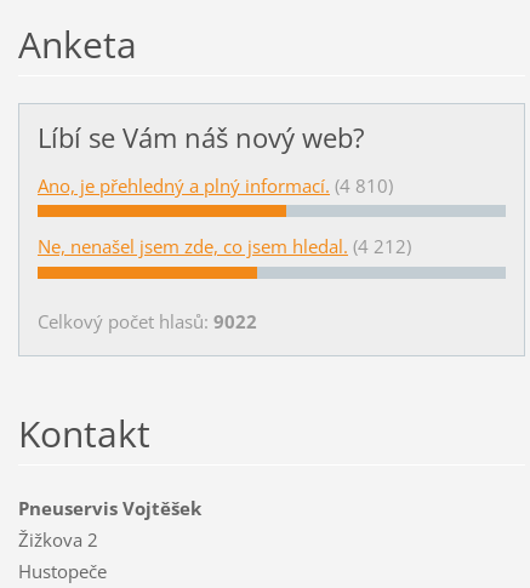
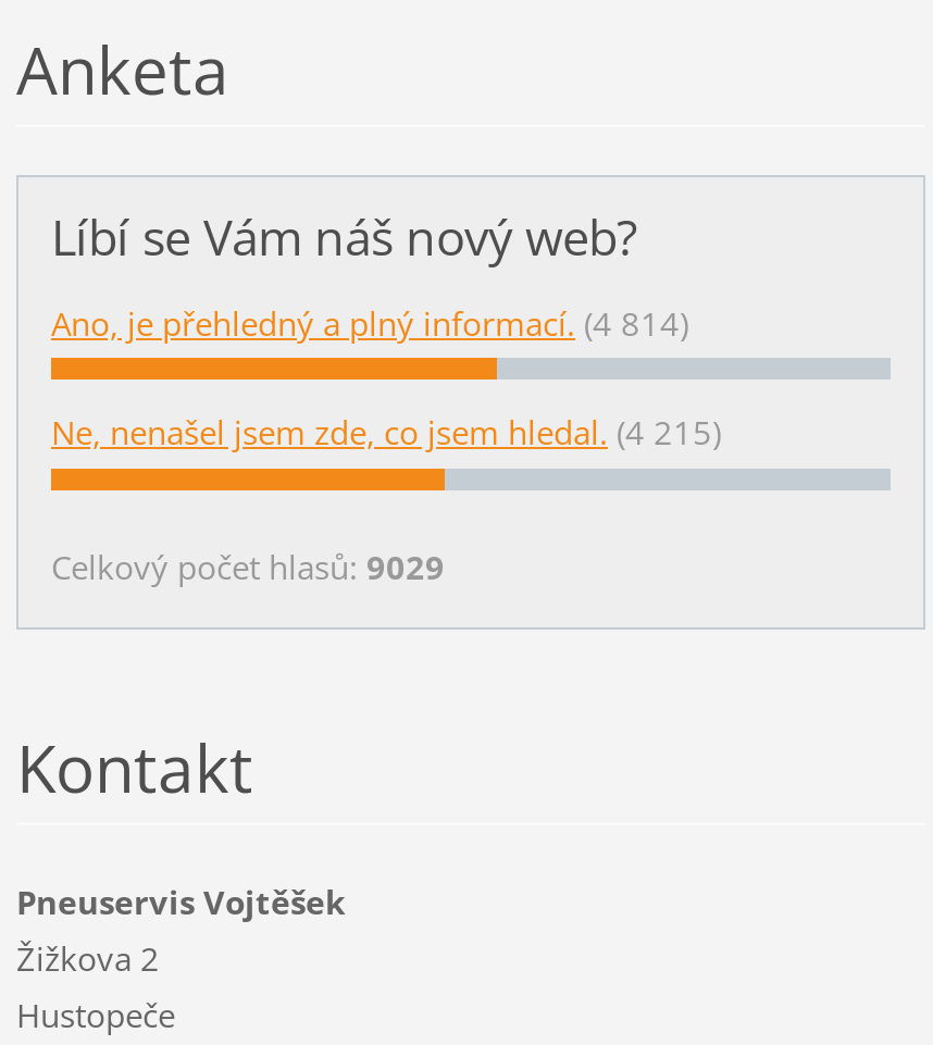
- Ano, je přehledný a plný informací. (4 810)
+ Ano, je přehledný a plný informací. (4 814)

- Ne, nenašel jsem zde, co jsem hledal. (4 212)
+ Ne, nenašel jsem zde, co jsem hledal. (4 215)

- Celkový počet hlasů: 9022
+ Celkový počet hlasů: 9029
